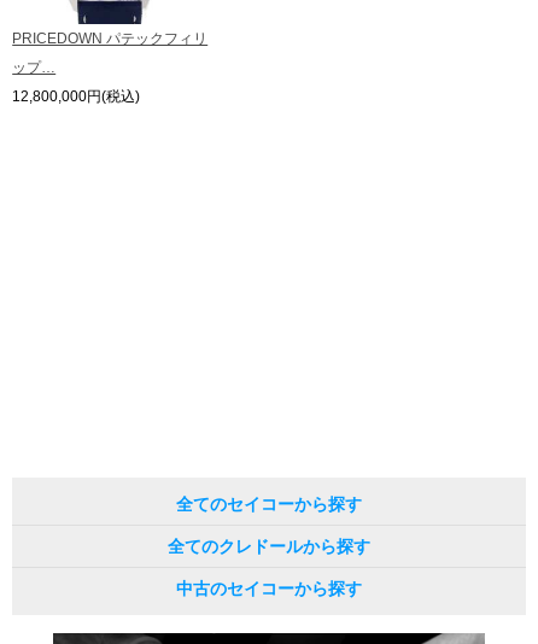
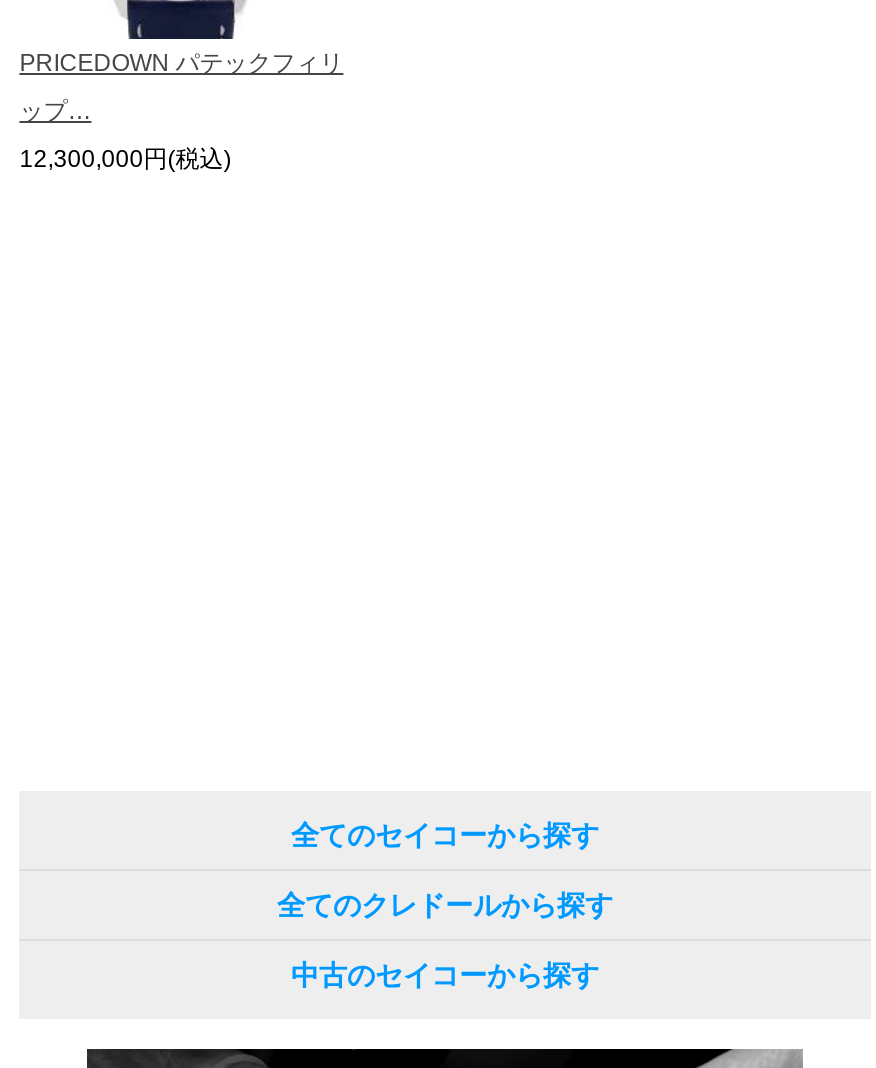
- 12,800,000円(税込)
+ 12,300,000円(税込)
